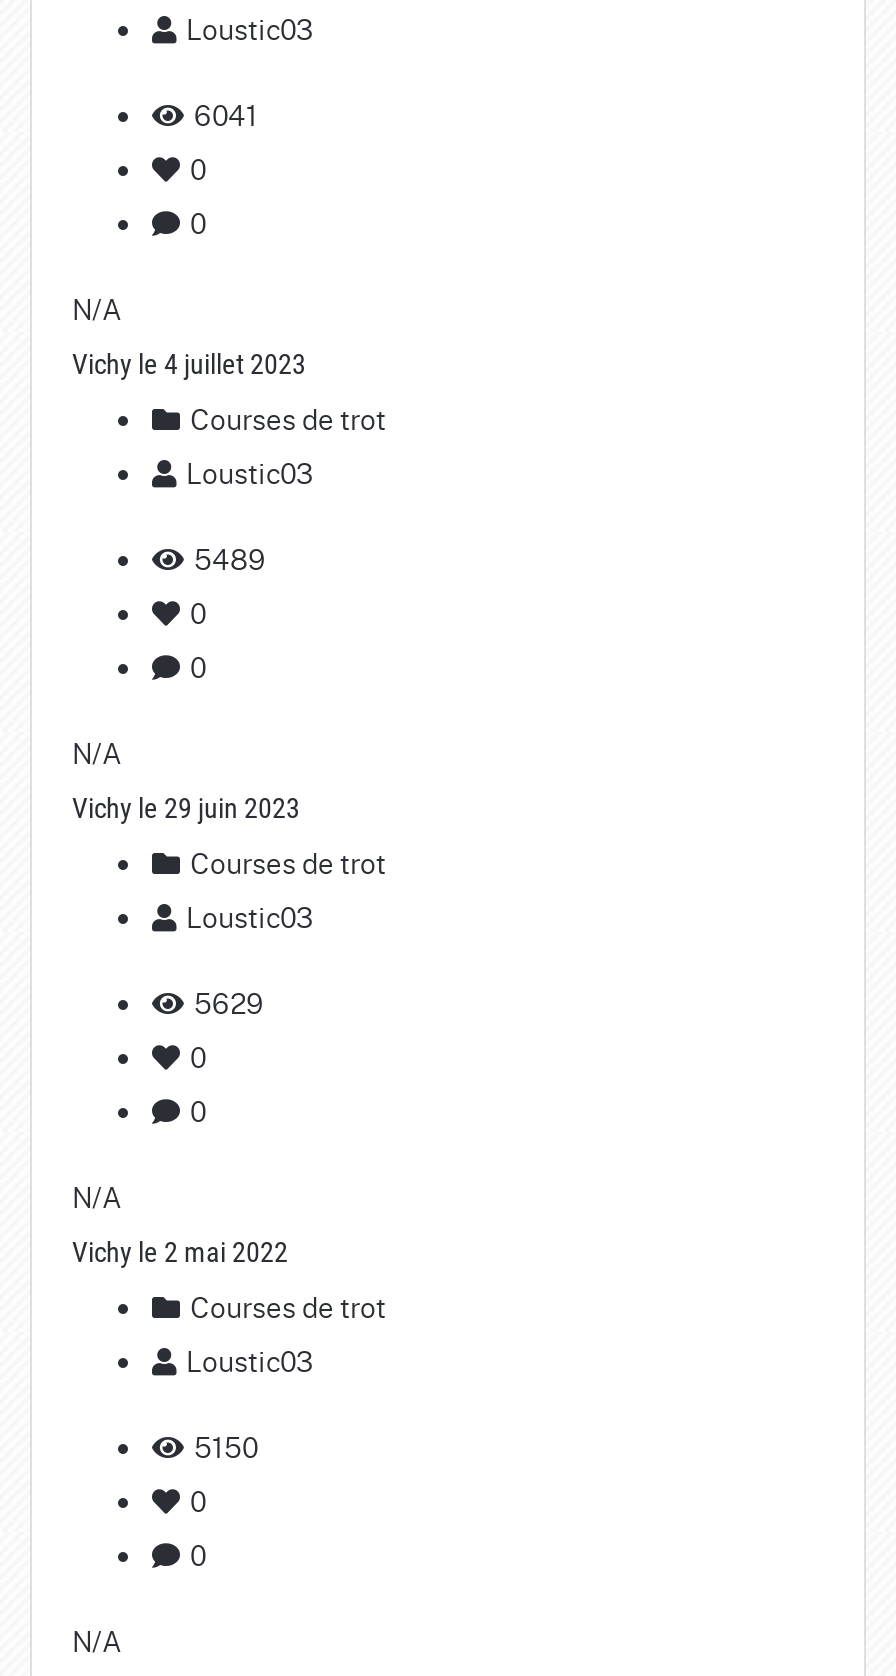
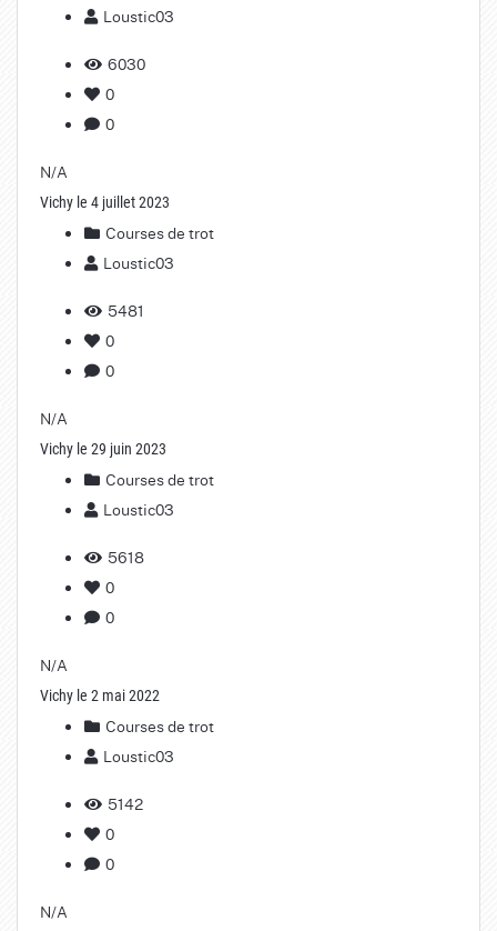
- 6041
+ 6030

- 5489
+ 5481

- 5629
+ 5618

- 5150
+ 5142
